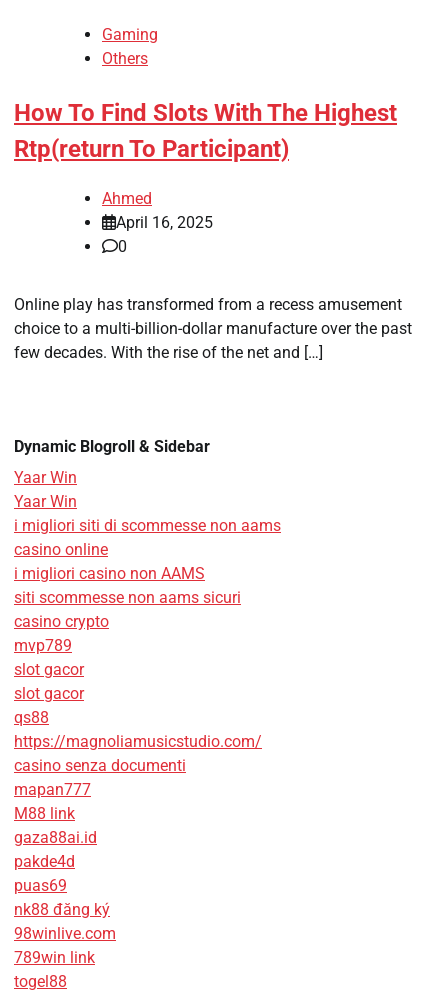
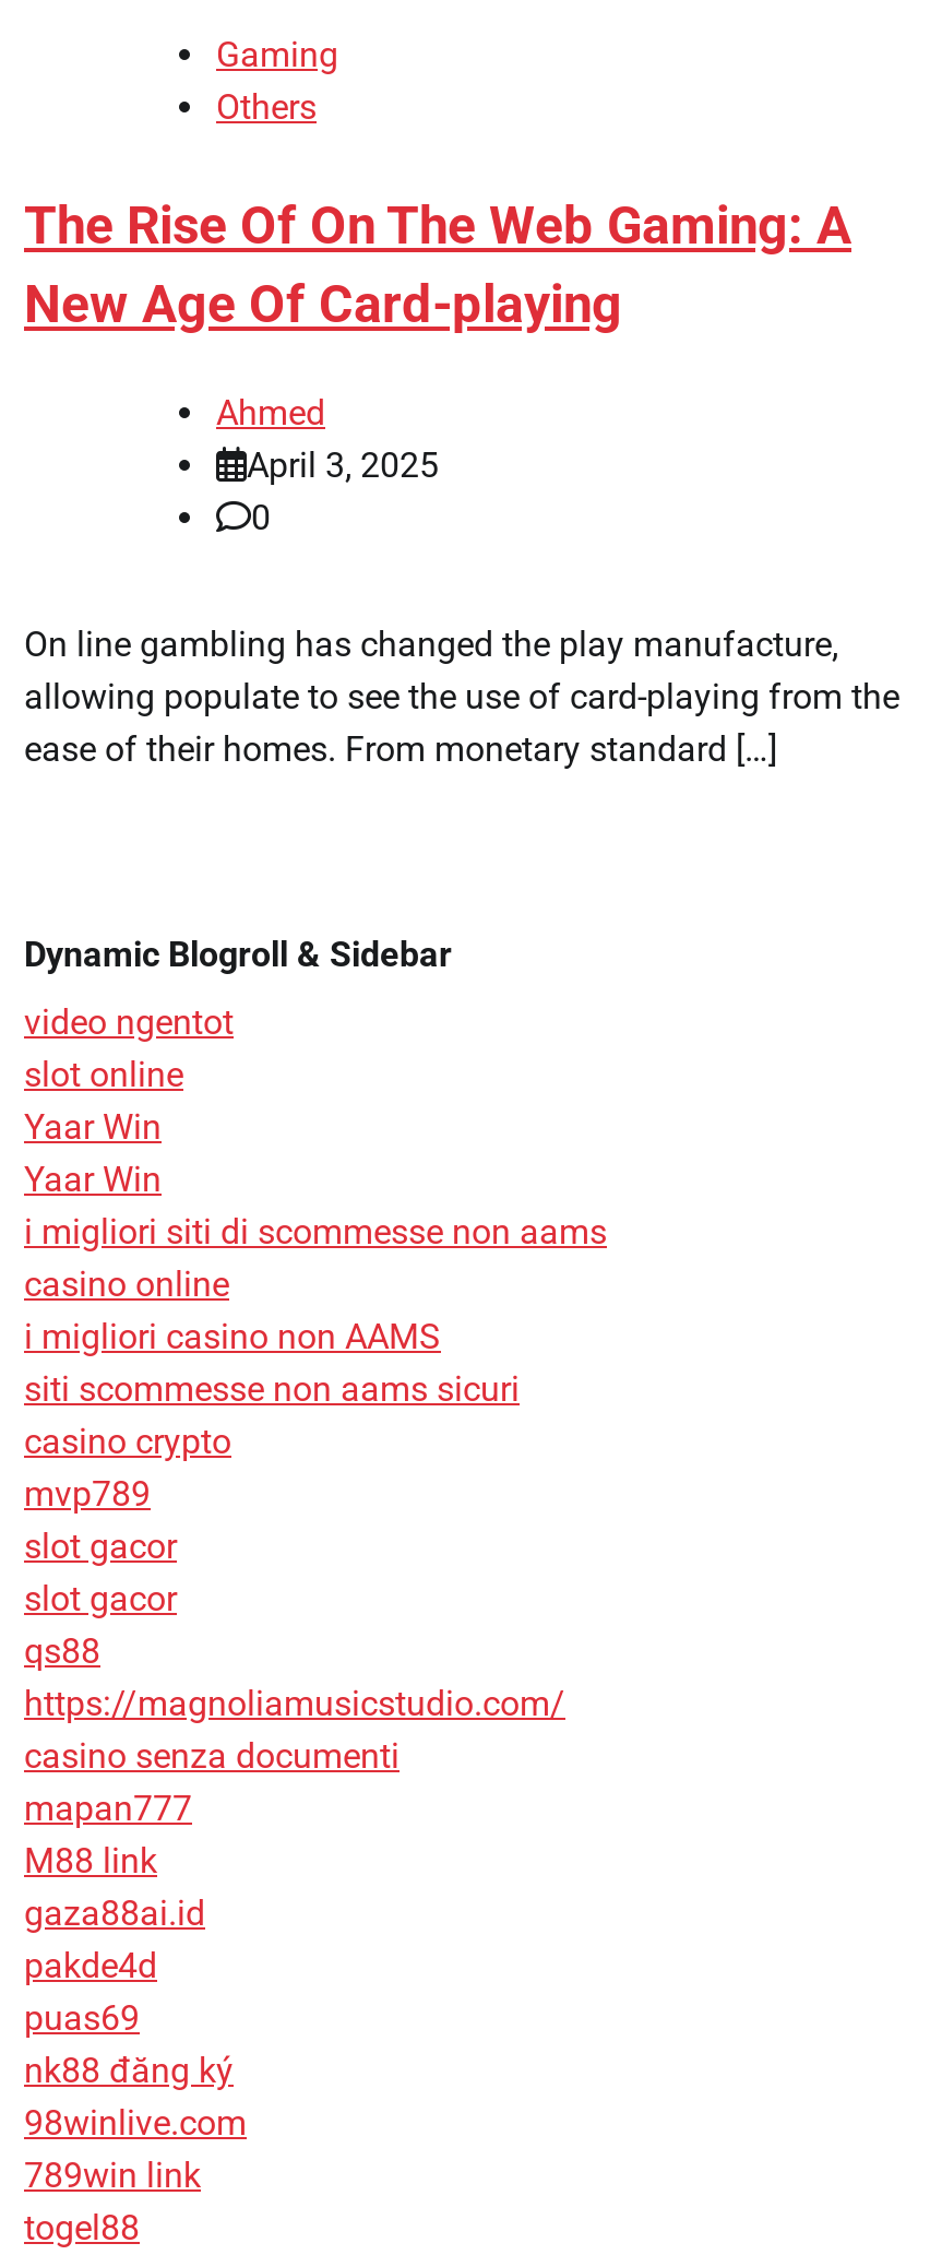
- How To Find Slots With The Highest
- Rtp(return To Participant)
+ The Rise Of On The Web Gaming: A
+ New Age Of Card-playing

- April 16, 2025
+ April 3, 2025

- Online play has transformed from a recess amusement
- choice to a multi-billion-dollar manufacture over the past
- few decades. With the rise of the net and […]
+ On line gambling has changed the play manufacture,
+ allowing populate to see the use of card-playing from the
+ ease of their homes. From monetary standard […]

+ video ngentot
+ slot online
